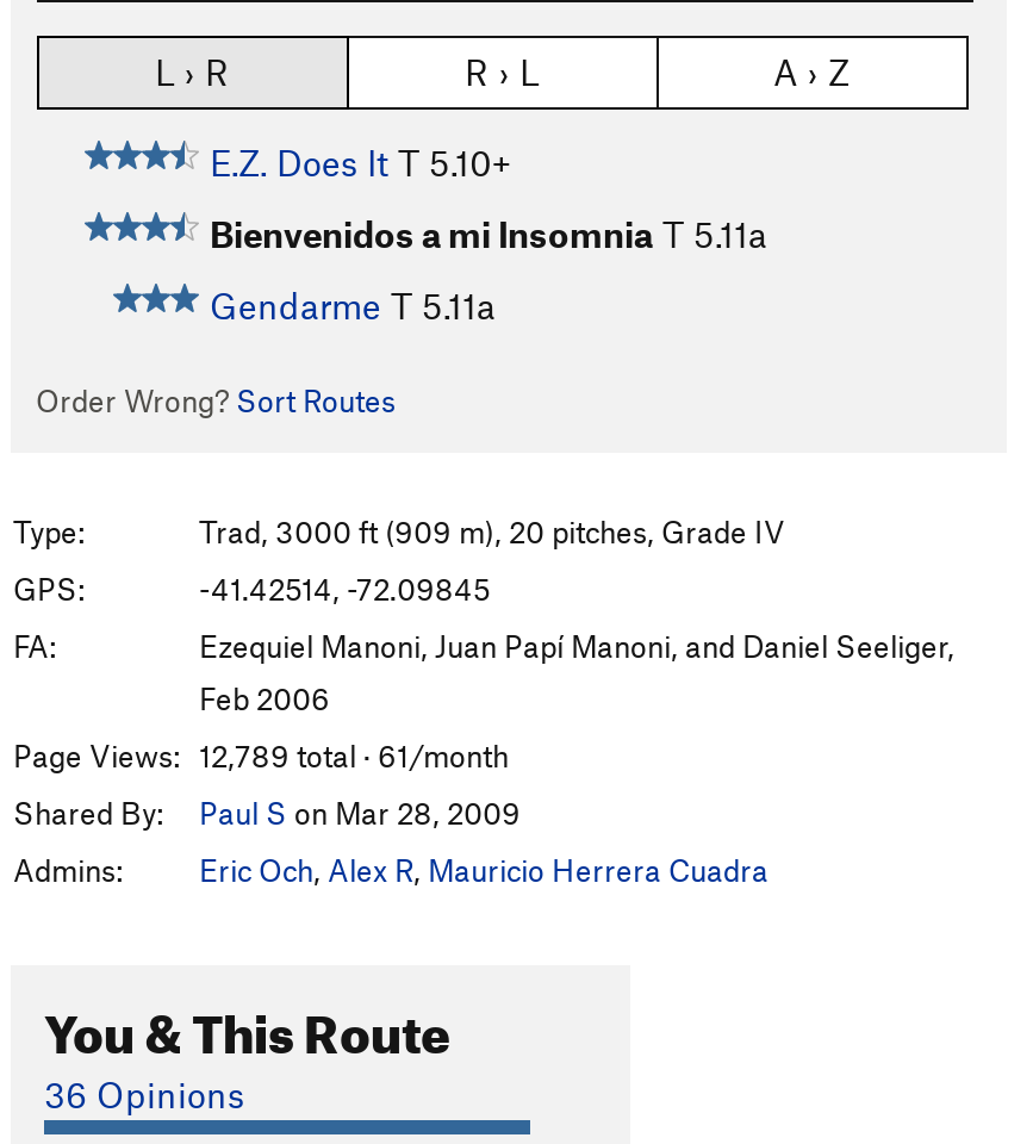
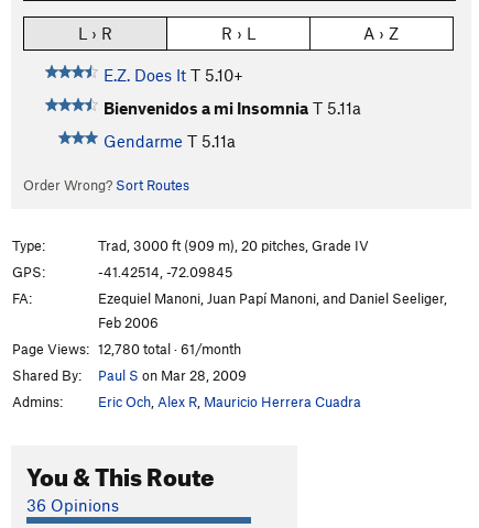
- Page Views: 12,789 total · 61/month
+ Page Views: 12,780 total · 61/month
